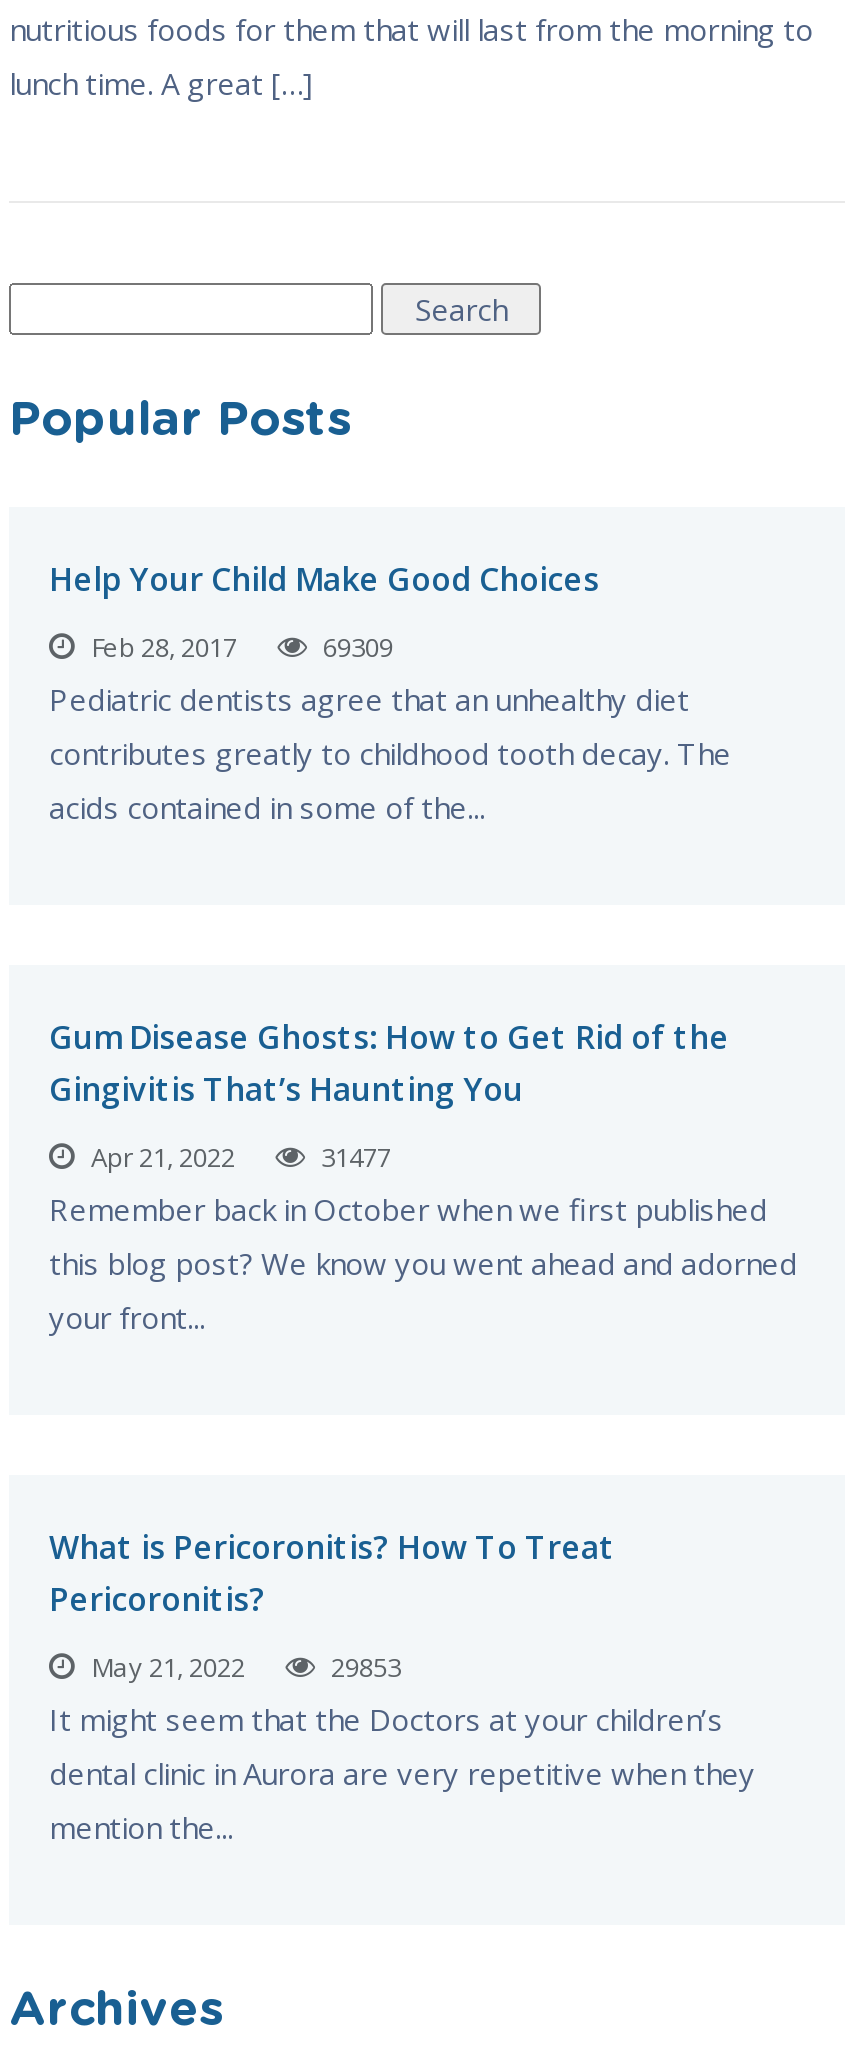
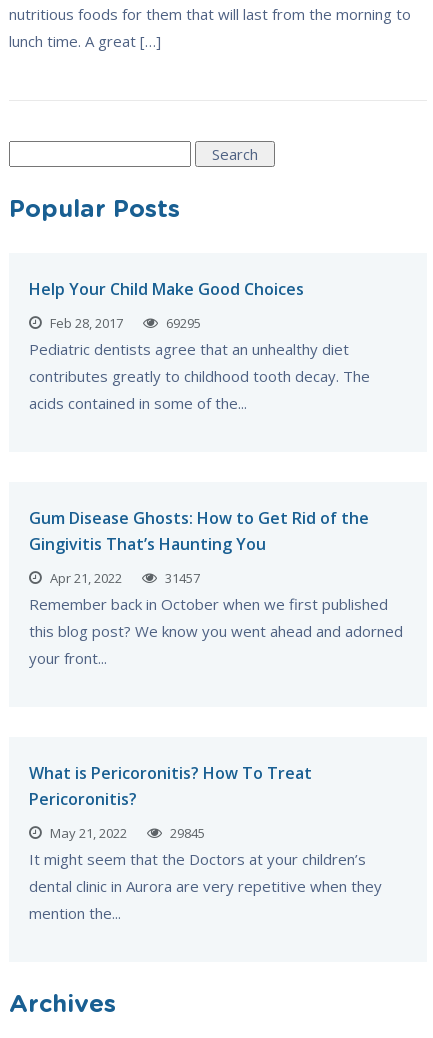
- 69309
+ 69295

- 31477
+ 31457

- 29853
+ 29845
